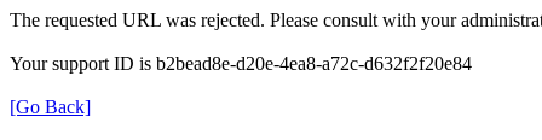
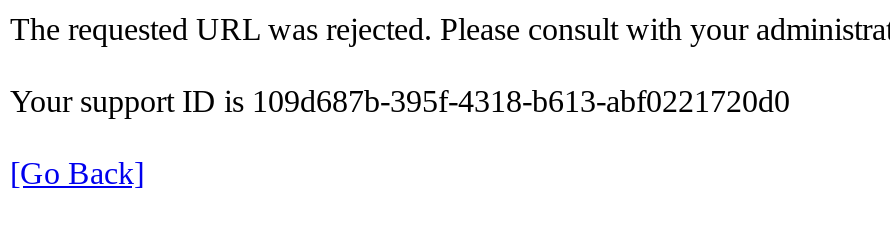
- Your support ID is b2bead8e-d20e-4ea8-a72c-d632f2f20e84
+ Your support ID is 109d687b-395f-4318-b613-abf0221720d0
